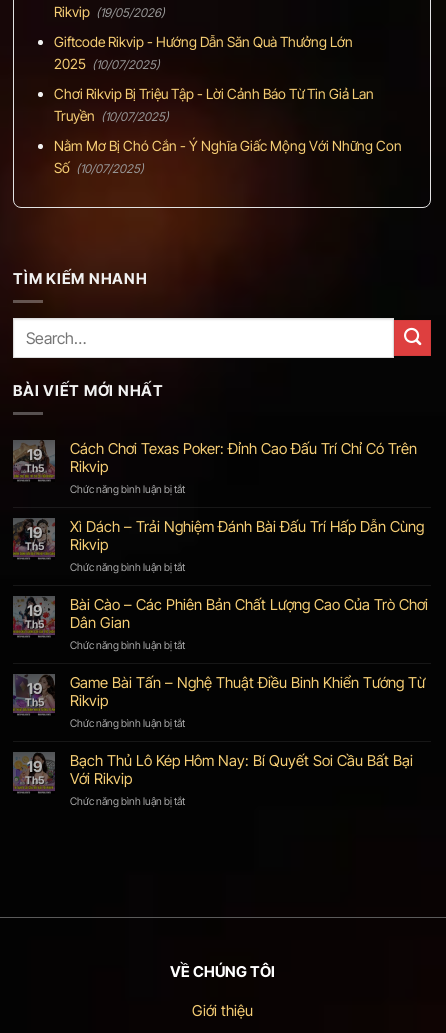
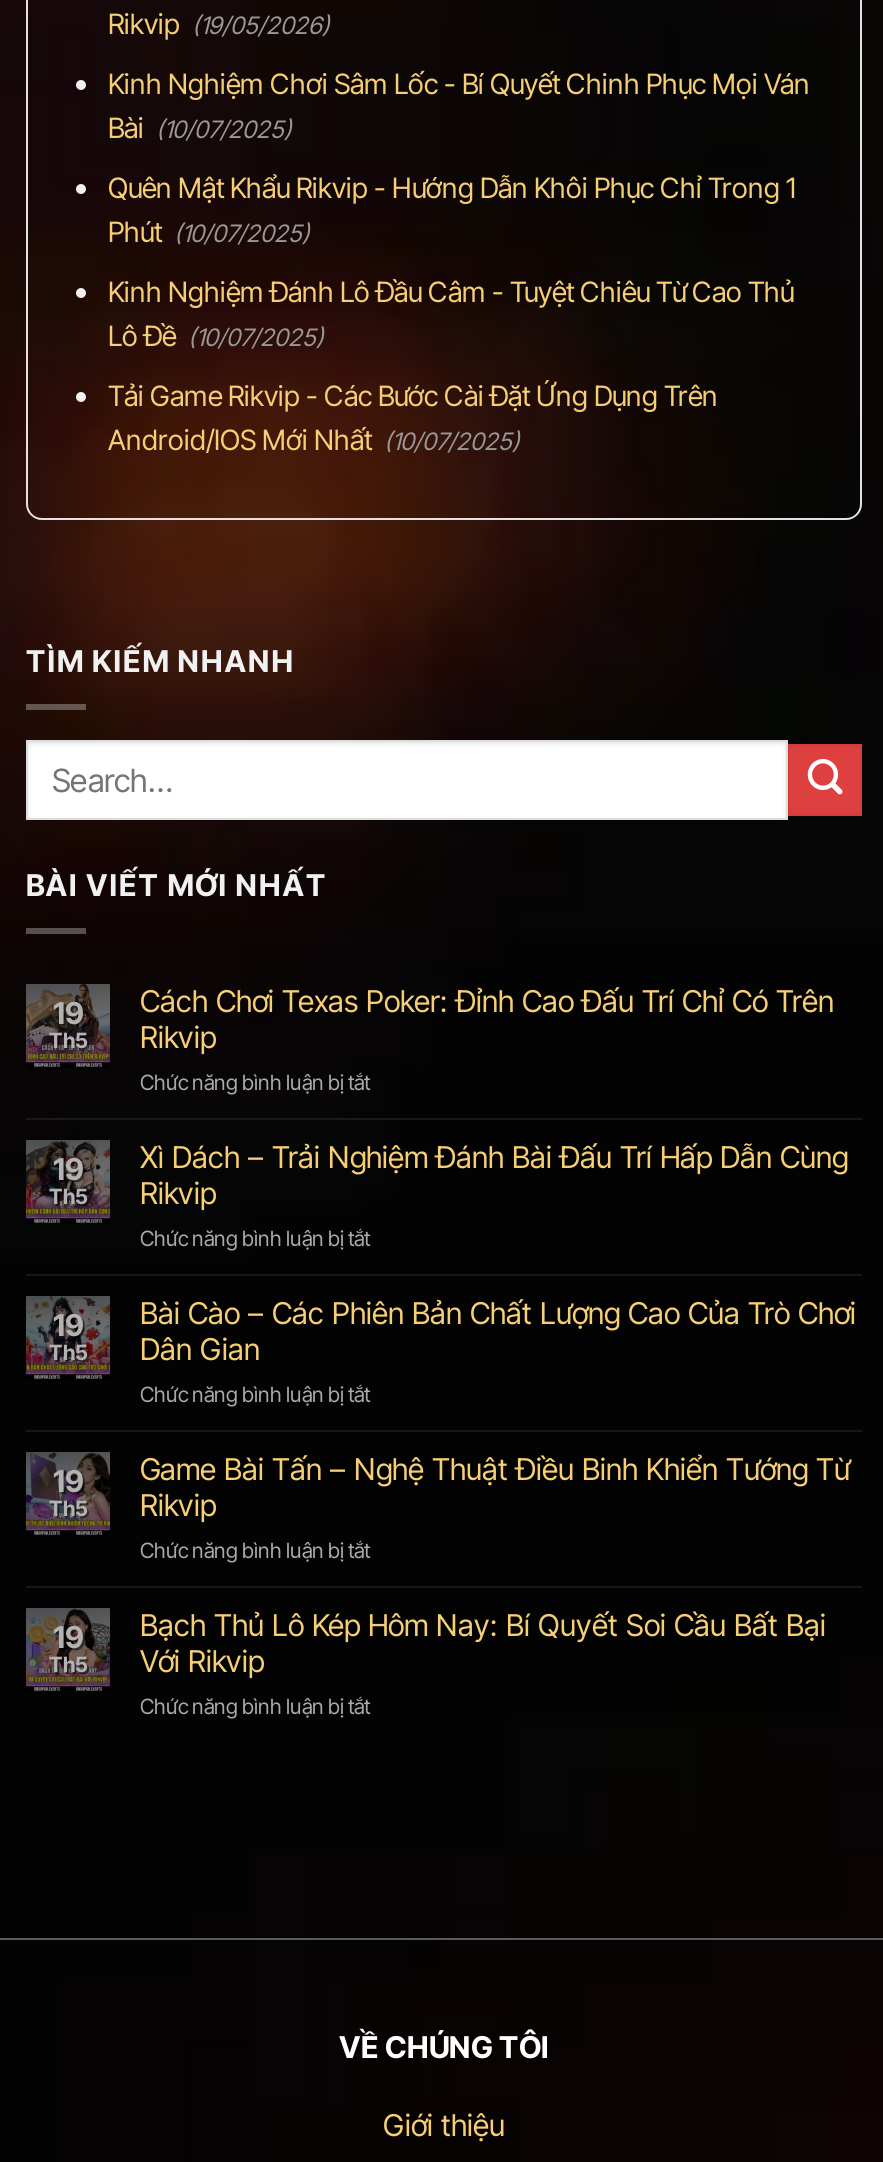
- Giftcode Rikvip - Hướng Dẫn Săn Quà Thưởng Lớn
- 2025 (10/07/2025)
- Chơi Rikvip Bị Triệu Tập - Lời Cảnh Báo Từ Tin Giả Lan
- Truyền (10/07/2025)
- Nằm Mơ Bị Chó Cắn - Ý Nghĩa Giấc Mộng Với Những Con
- Số (10/07/2025)
+ Kinh Nghiệm Chơi Sâm Lốc - Bí Quyết Chinh Phục Mọi Ván
+ Bài (10/07/2025)
+ Quên Mật Khẩu Rikvip - Hướng Dẫn Khôi Phục Chỉ Trong 1
+ Phút (10/07/2025)
+ Kinh Nghiệm Đánh Lô Đầu Câm - Tuyệt Chiêu Từ Cao Thủ
+ Lô Đề (10/07/2025)
+ Tải Game Rikvip - Các Bước Cài Đặt Ứng Dụng Trên
+ Android/IOS Mới Nhất (10/07/2025)
